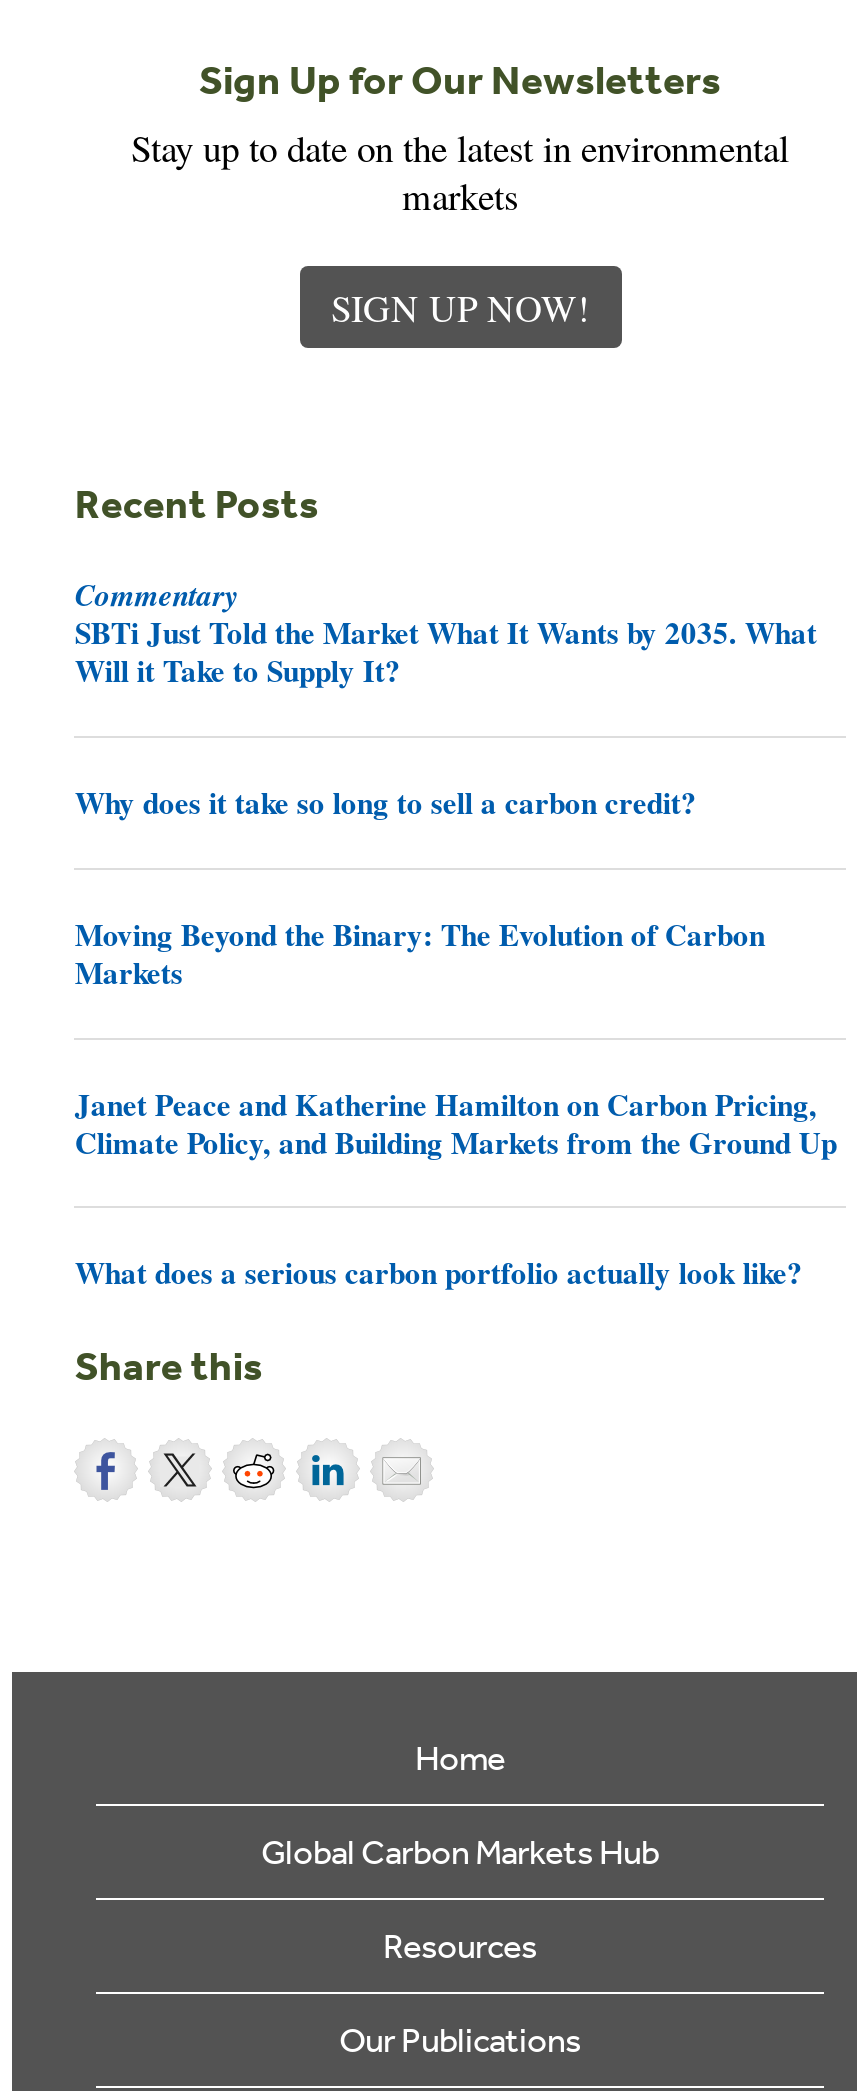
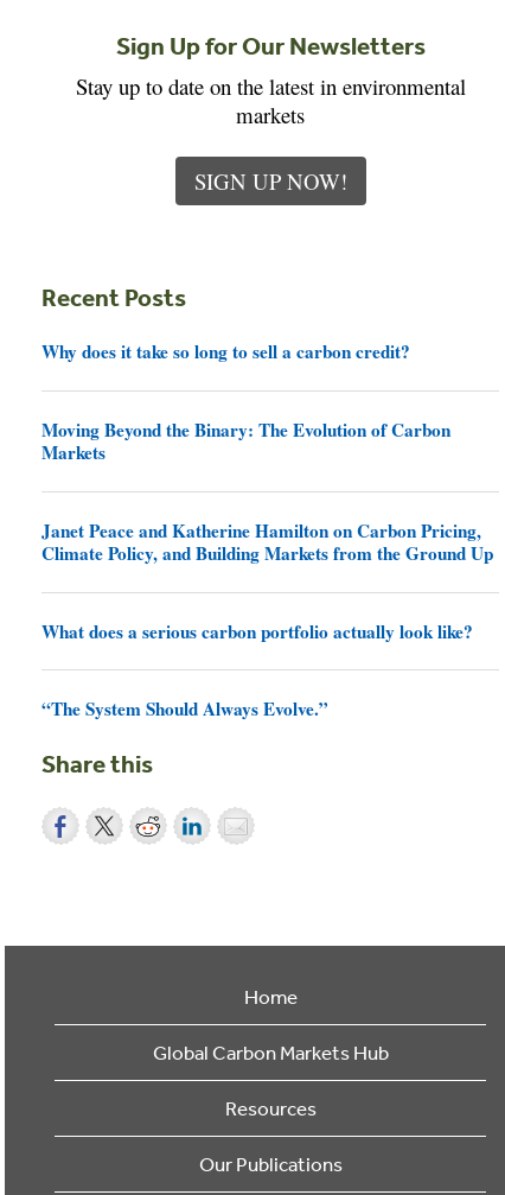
- Commentary
- SBTi Just Told the Market What It Wants by 2035. What
- Will it Take to Supply It?

moved up: Why does it take so long to sell a carbon credit? | Moving Beyond the Binary: The Evolution of Carbon | Markets | Janet Peace and Katherine Hamilton on Carbon Pricing, | Climate Policy, and Building Markets from the Ground Up | What does a serious carbon portfolio actually look like?

+ “The System Should Always Evolve.”
